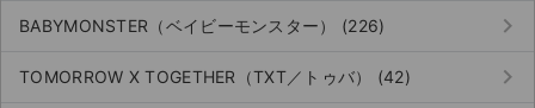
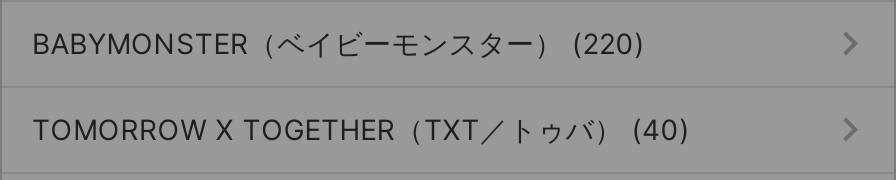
- BABYMONSTER（ベイビーモンスター） (226)
+ BABYMONSTER（ベイビーモンスター） (220)

- TOMORROW X TOGETHER（TXT／トゥバ） (42)
+ TOMORROW X TOGETHER（TXT／トゥバ） (40)
